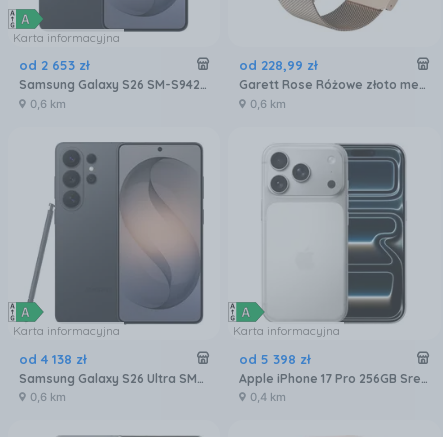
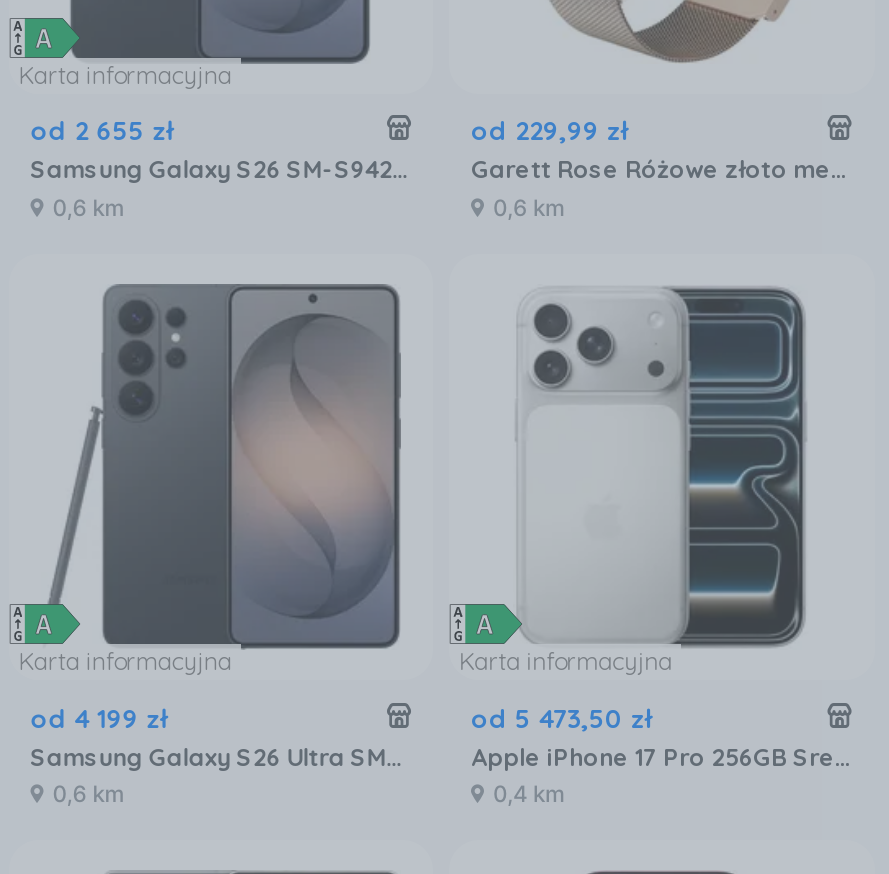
- od 2 653 zł
+ od 2 655 zł

- od 228,99 zł
+ od 229,99 zł

- od 4 138 zł
+ od 4 199 zł

- od 5 398 zł
+ od 5 473,50 zł
